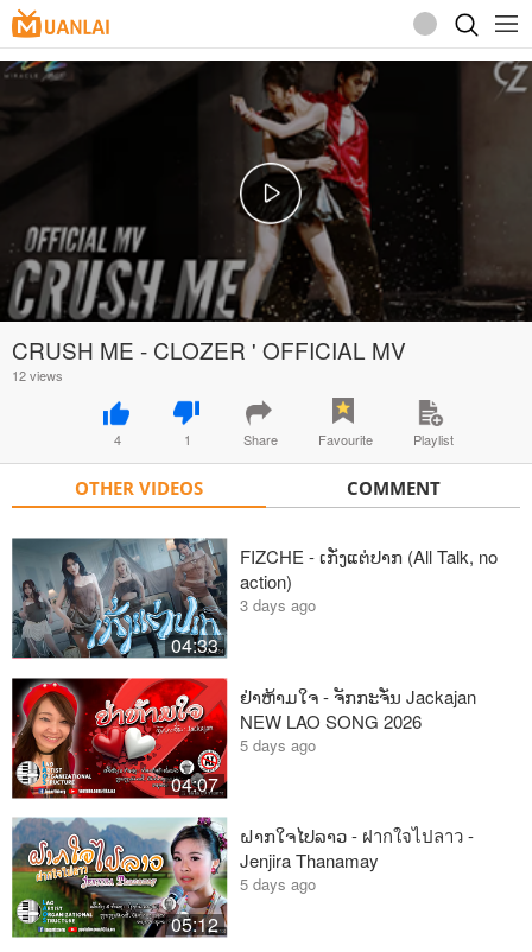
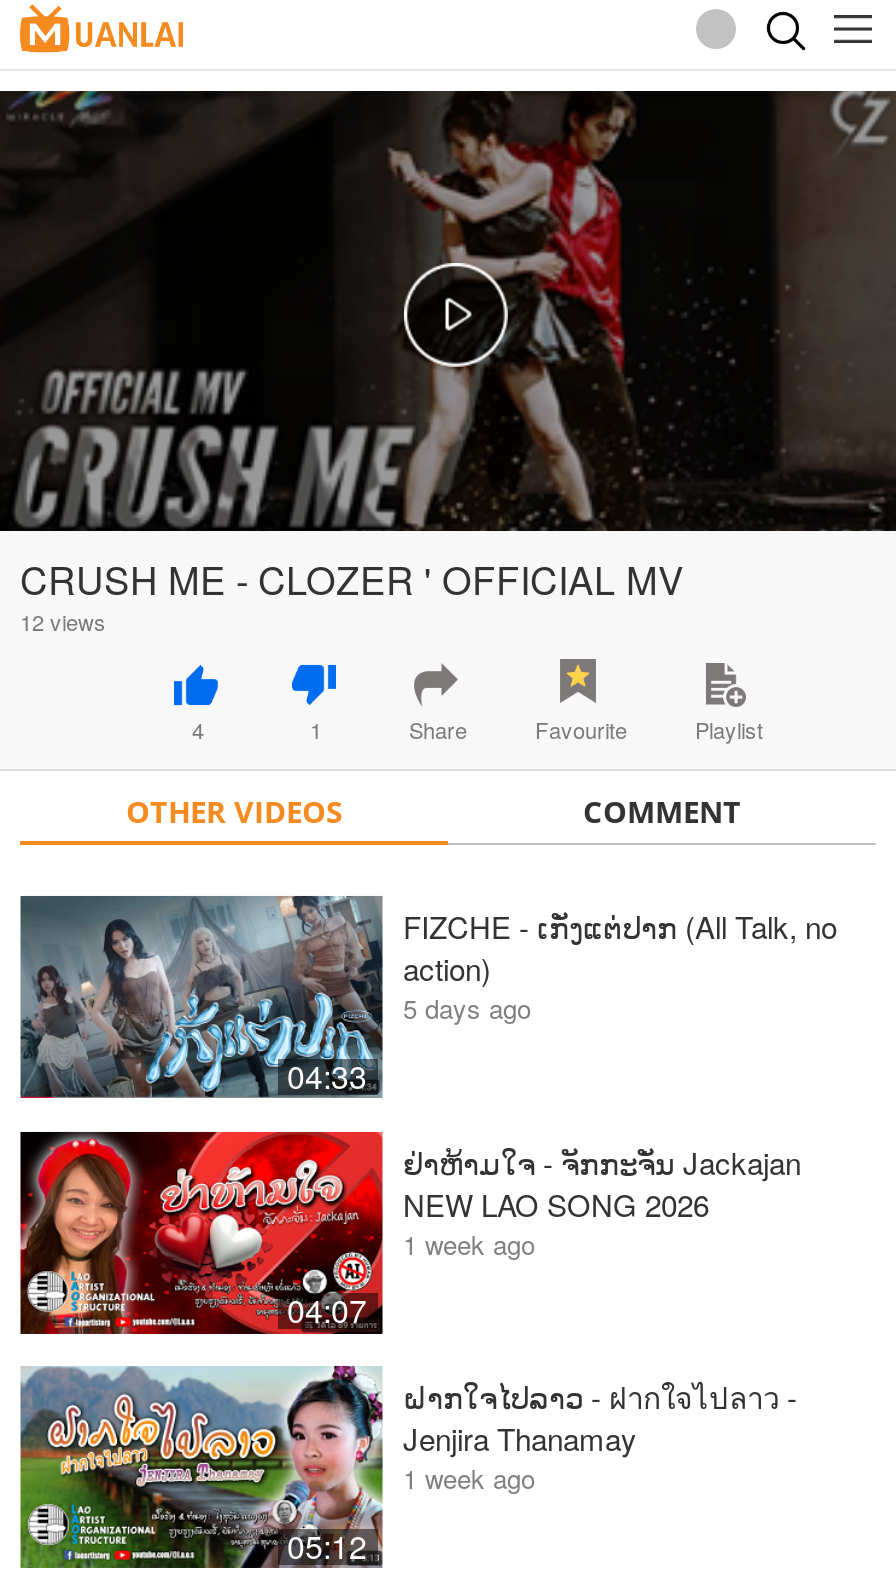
- 3 days ago
+ 5 days ago

- 5 days ago
+ 1 week ago

- 5 days ago
+ 1 week ago
